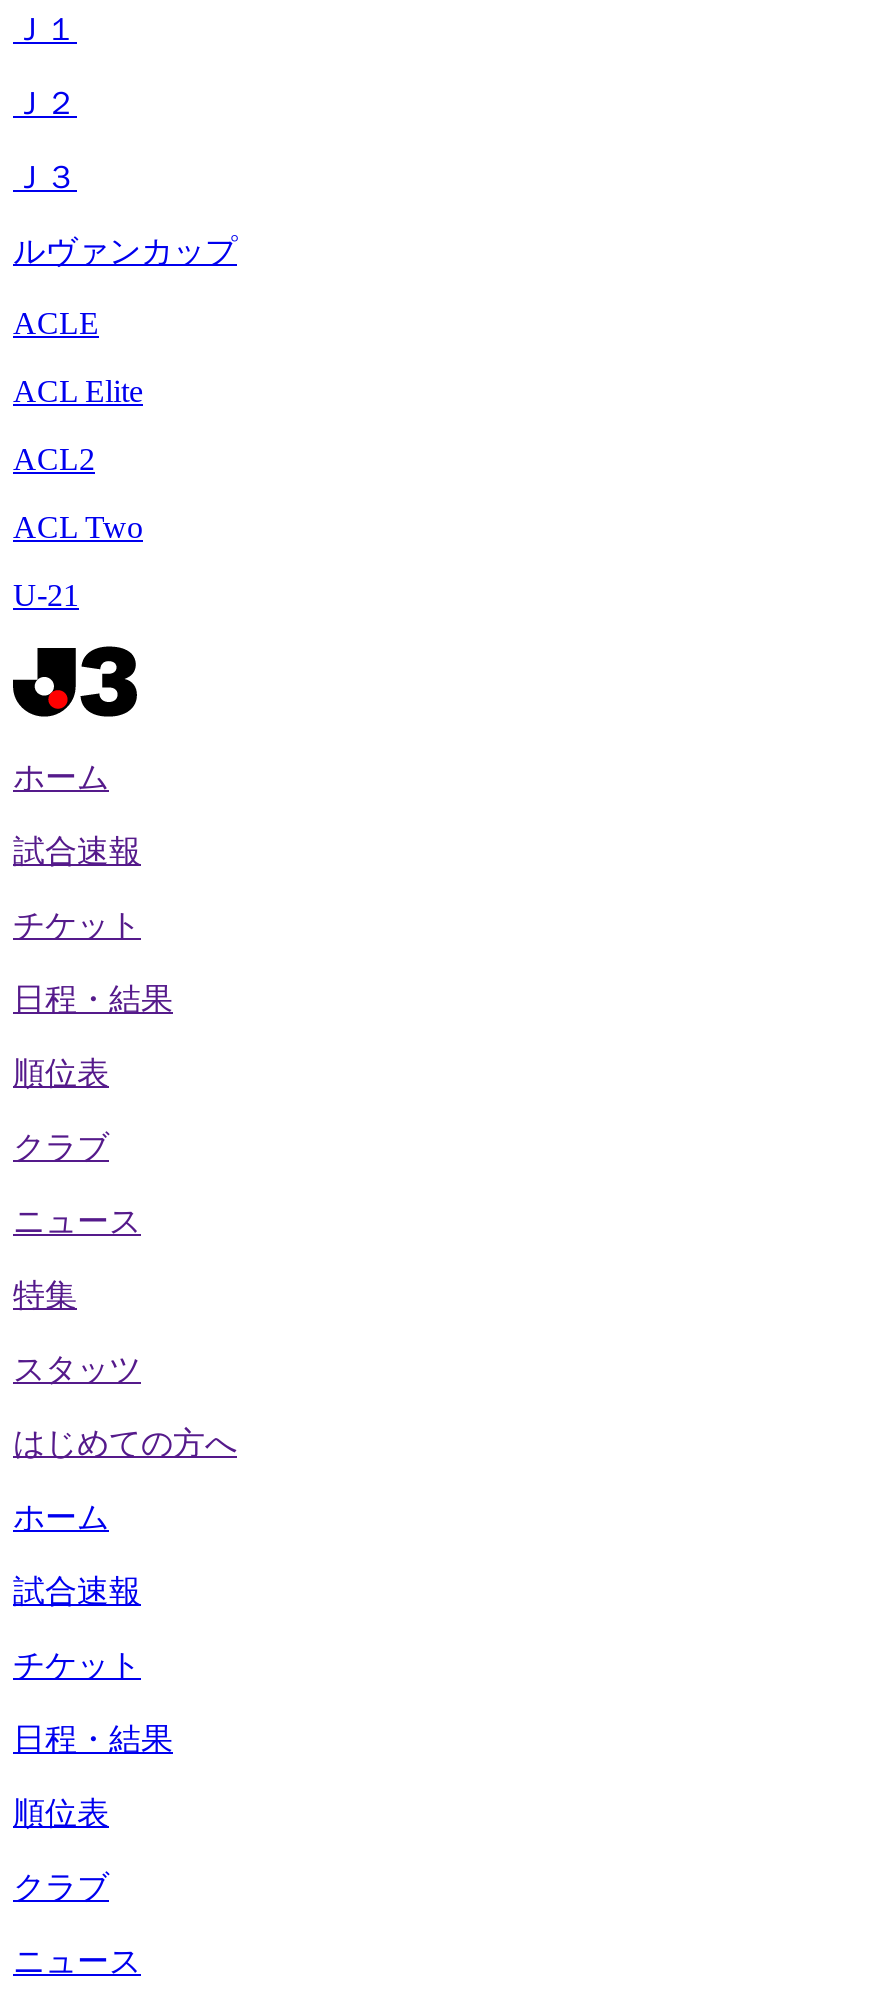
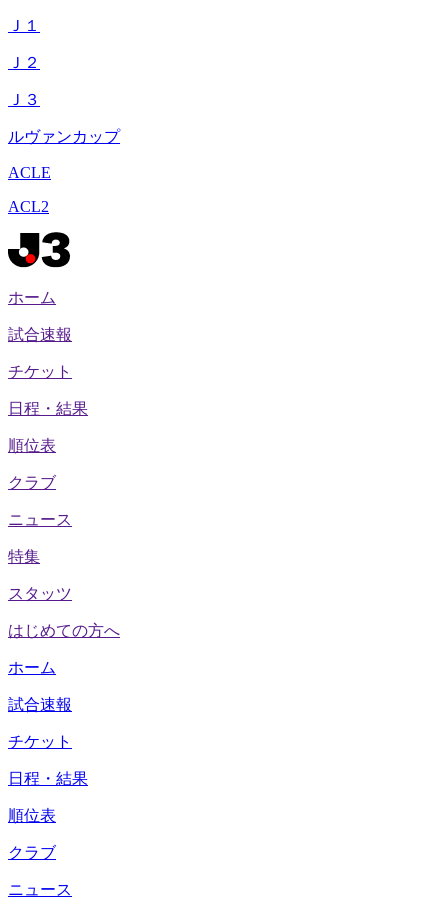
- ACL Elite

- ACL Two
- U-21
